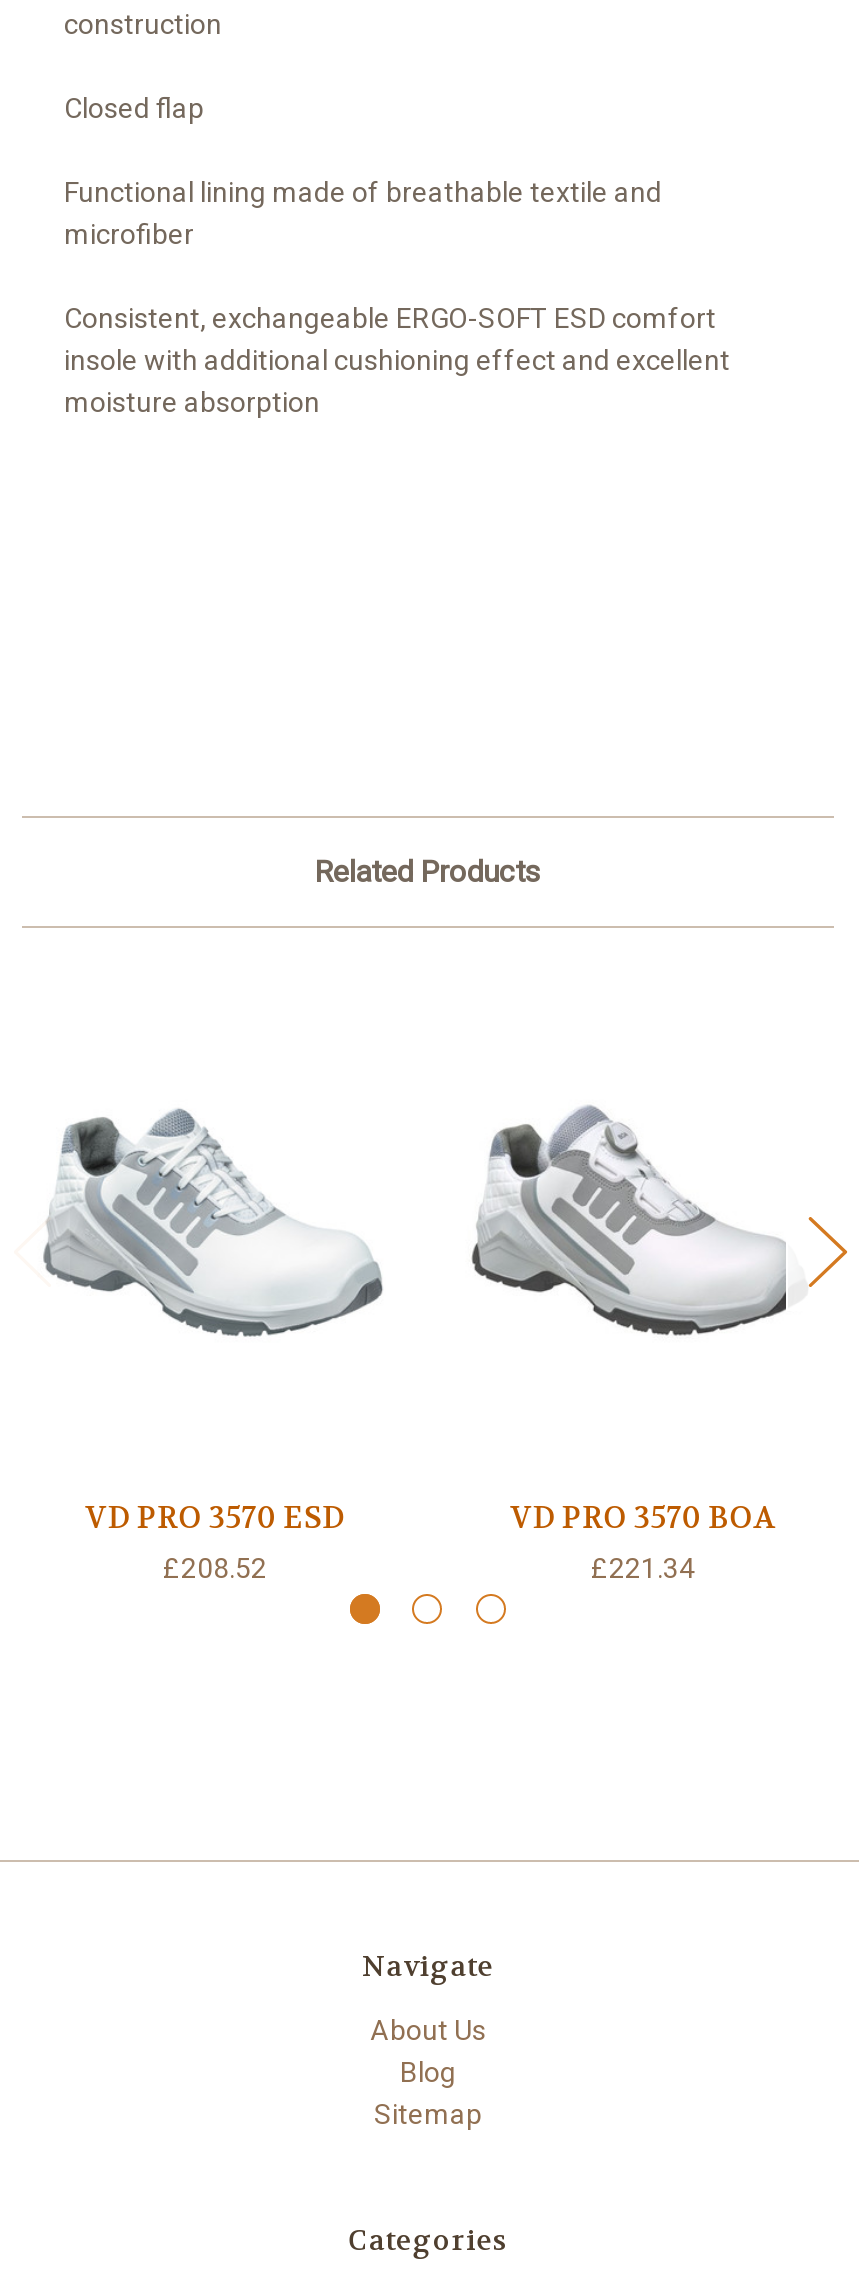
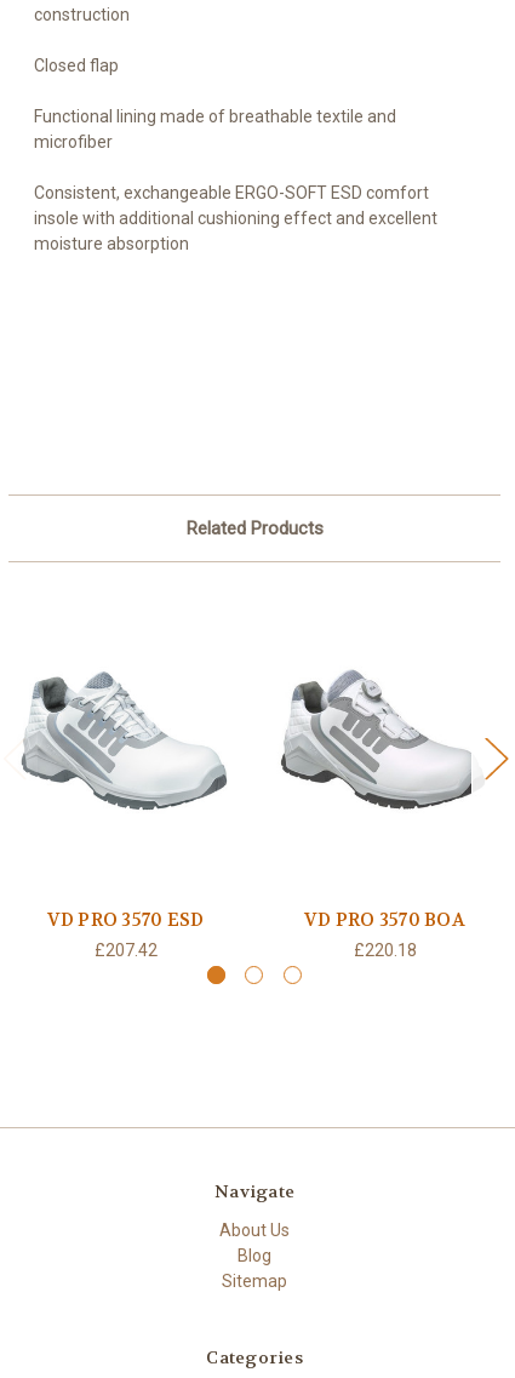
- £208.52
+ £207.42

- £221.34
+ £220.18
